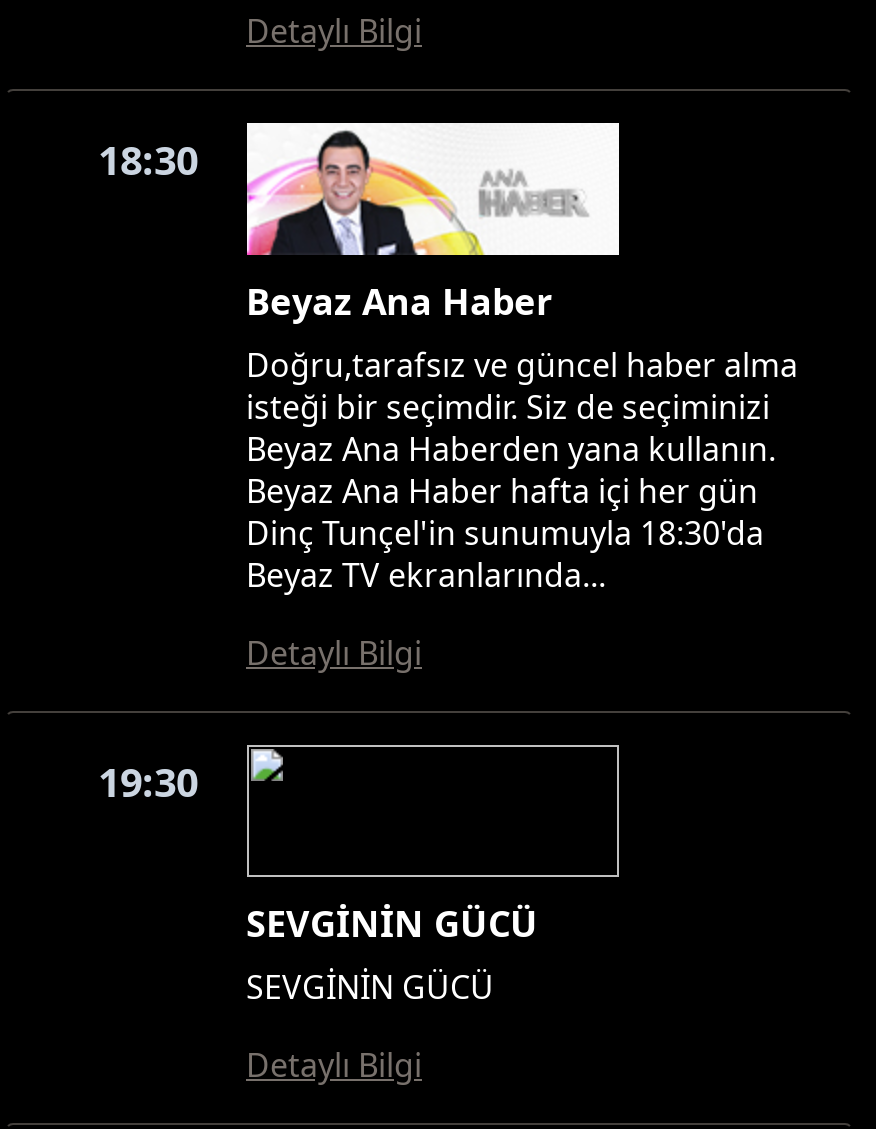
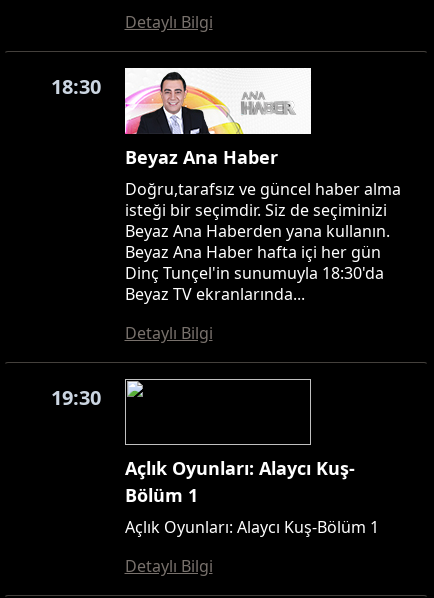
- SEVGİNİN GÜCÜ
- SEVGİNİN GÜCÜ
+ Açlık Oyunları: Alaycı Kuş-
+ Bölüm 1
+ Açlık Oyunları: Alaycı Kuş-Bölüm 1
